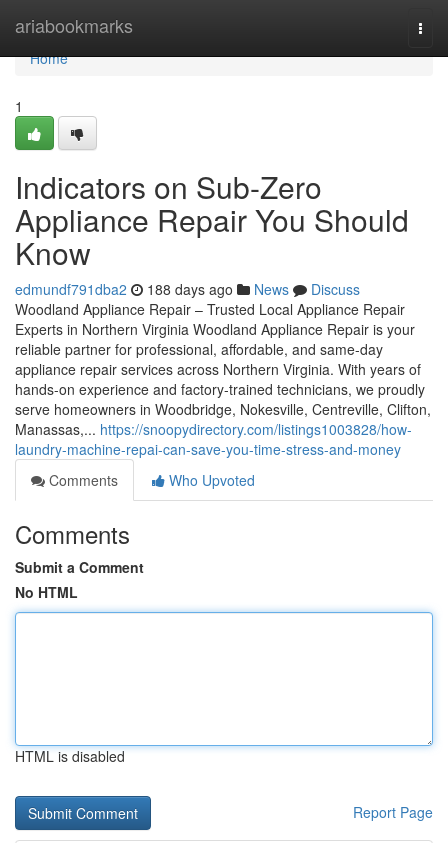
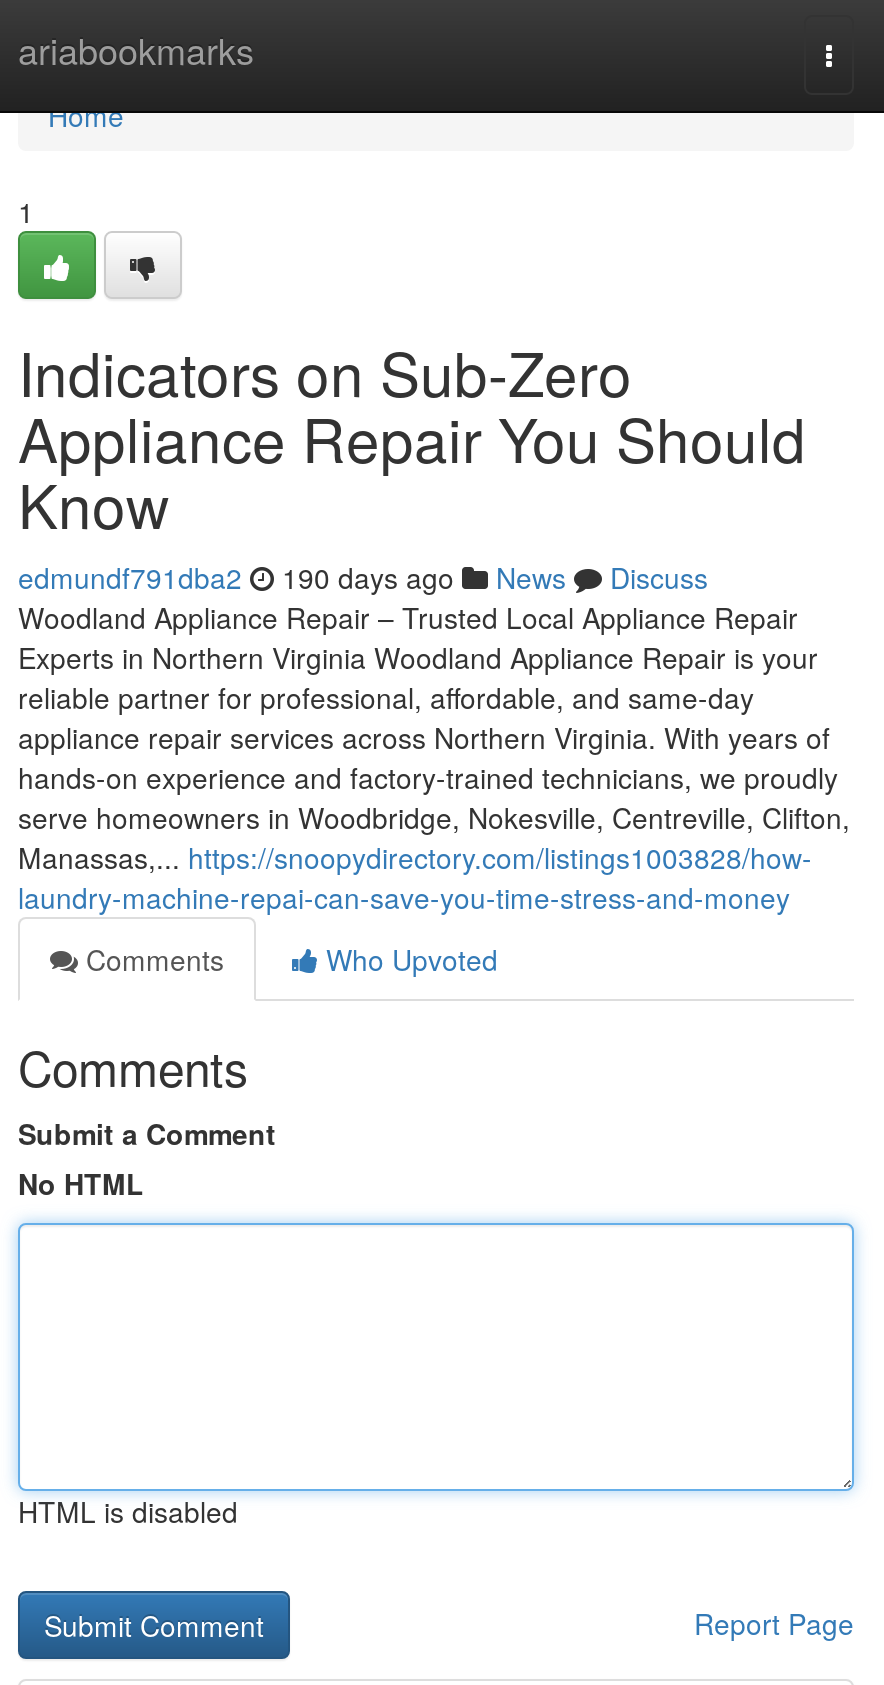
- edmundf791dba2 188 days ago News Discuss
+ edmundf791dba2 190 days ago News Discuss
